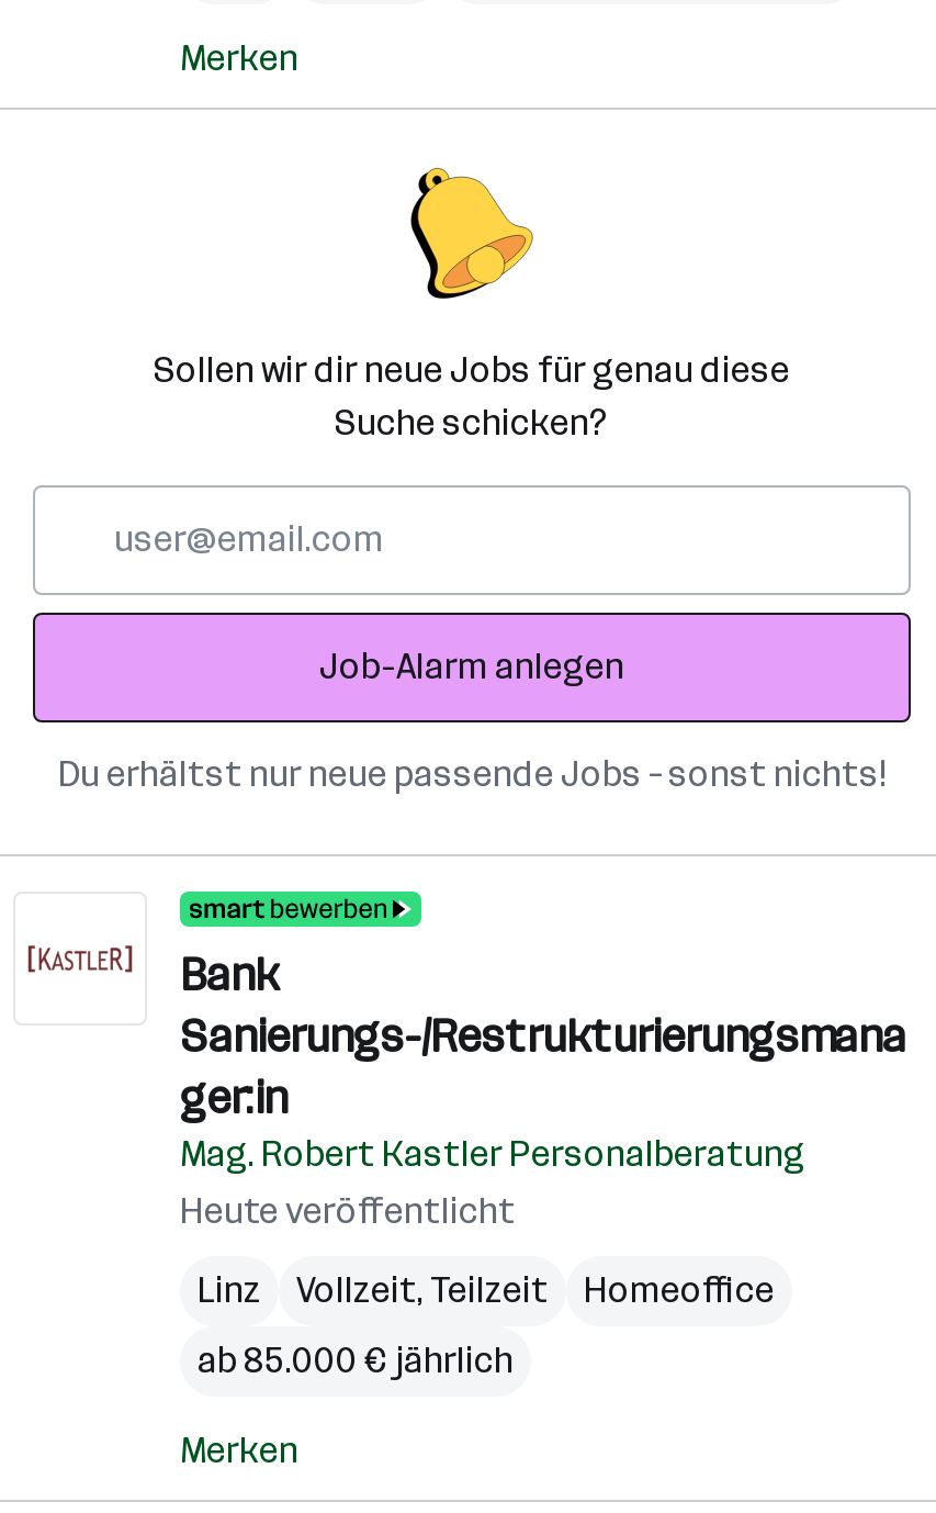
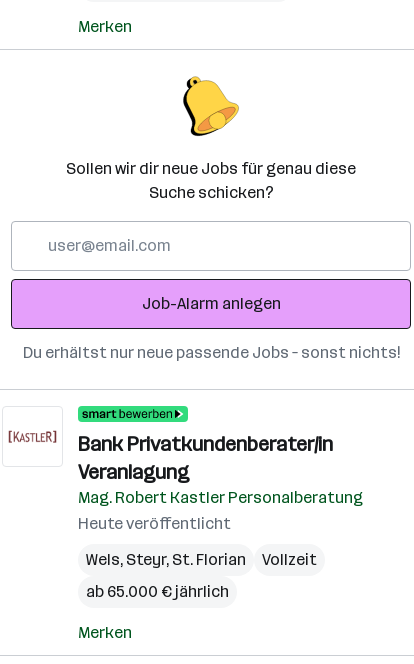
- Bank
- Sanierungs-/Restrukturierungsmana
- ger:in
+ Bank Privatkundenberater/in
+ Veranlagung

- Linz
- Vollzeit, Teilzeit
- Homeoffice
+ Wels, Steyr, St. Florian
+ Vollzeit

- ab 85.000 € jährlich
+ ab 65.000 € jährlich
